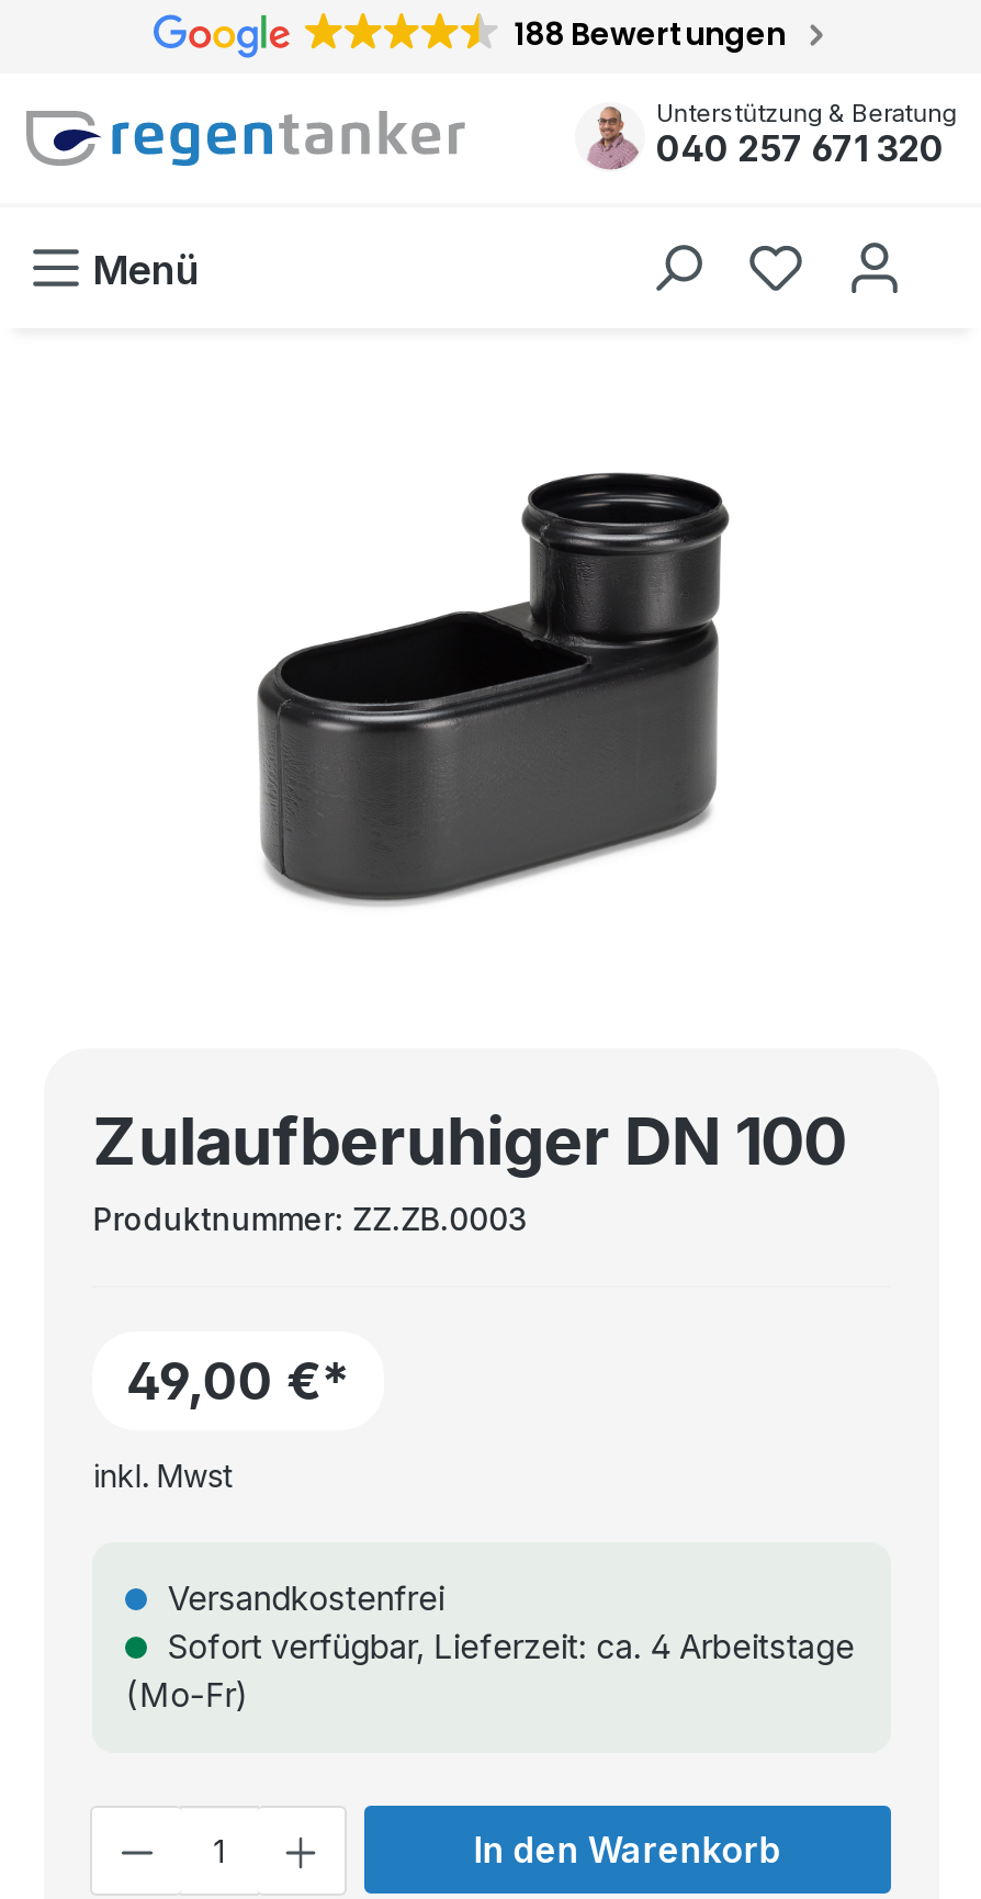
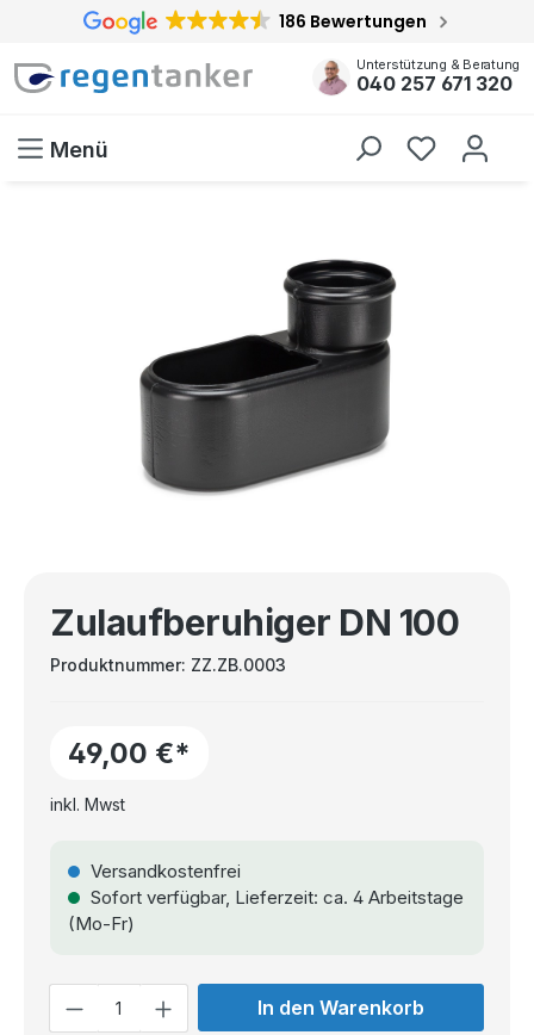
- 188 Bewertungen
+ 186 Bewertungen
